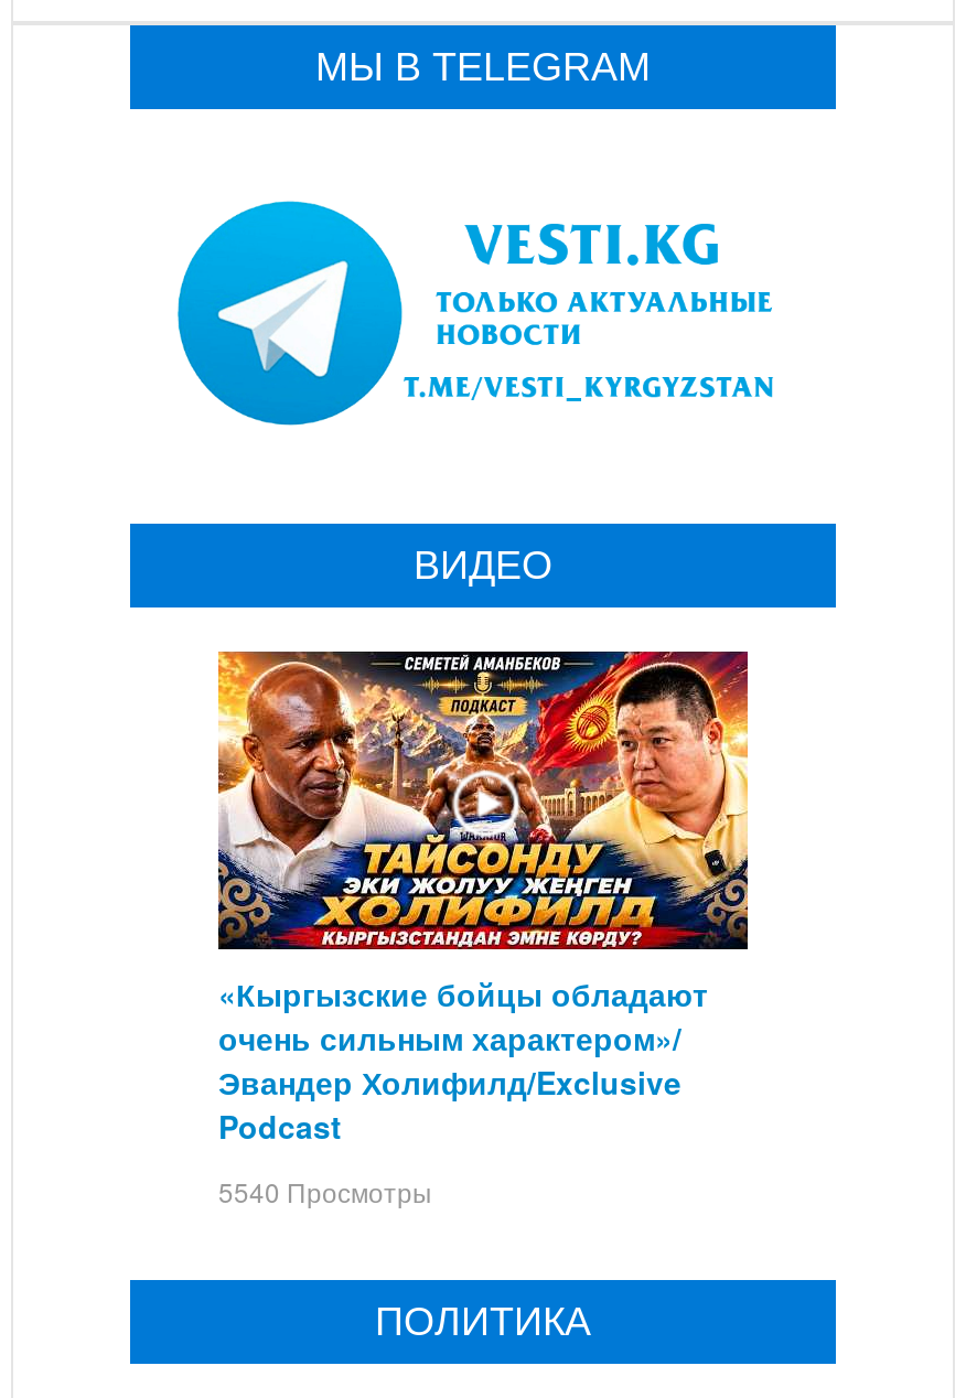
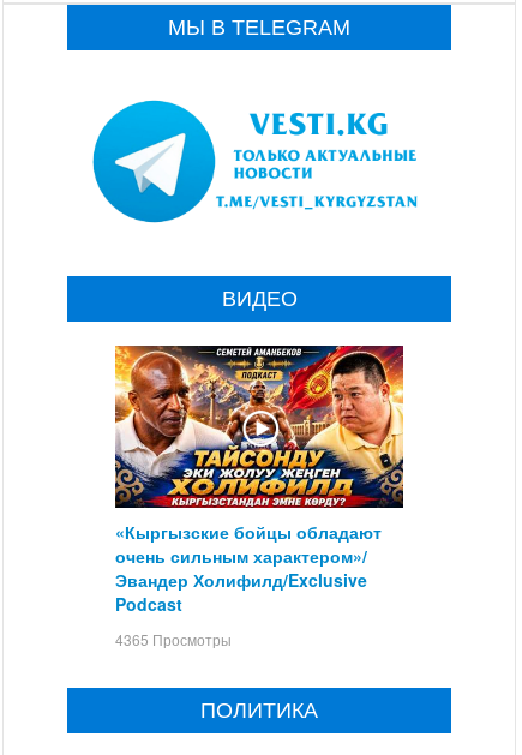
- 5540 Просмотры
+ 4365 Просмотры
